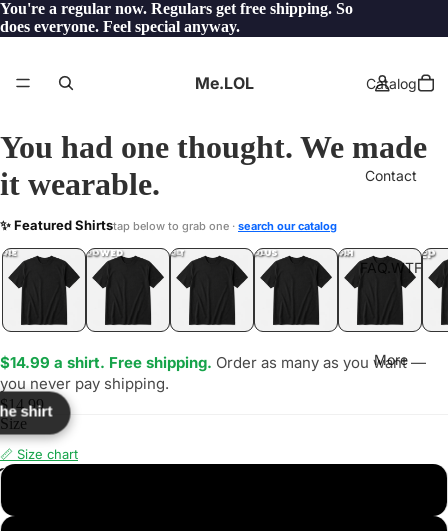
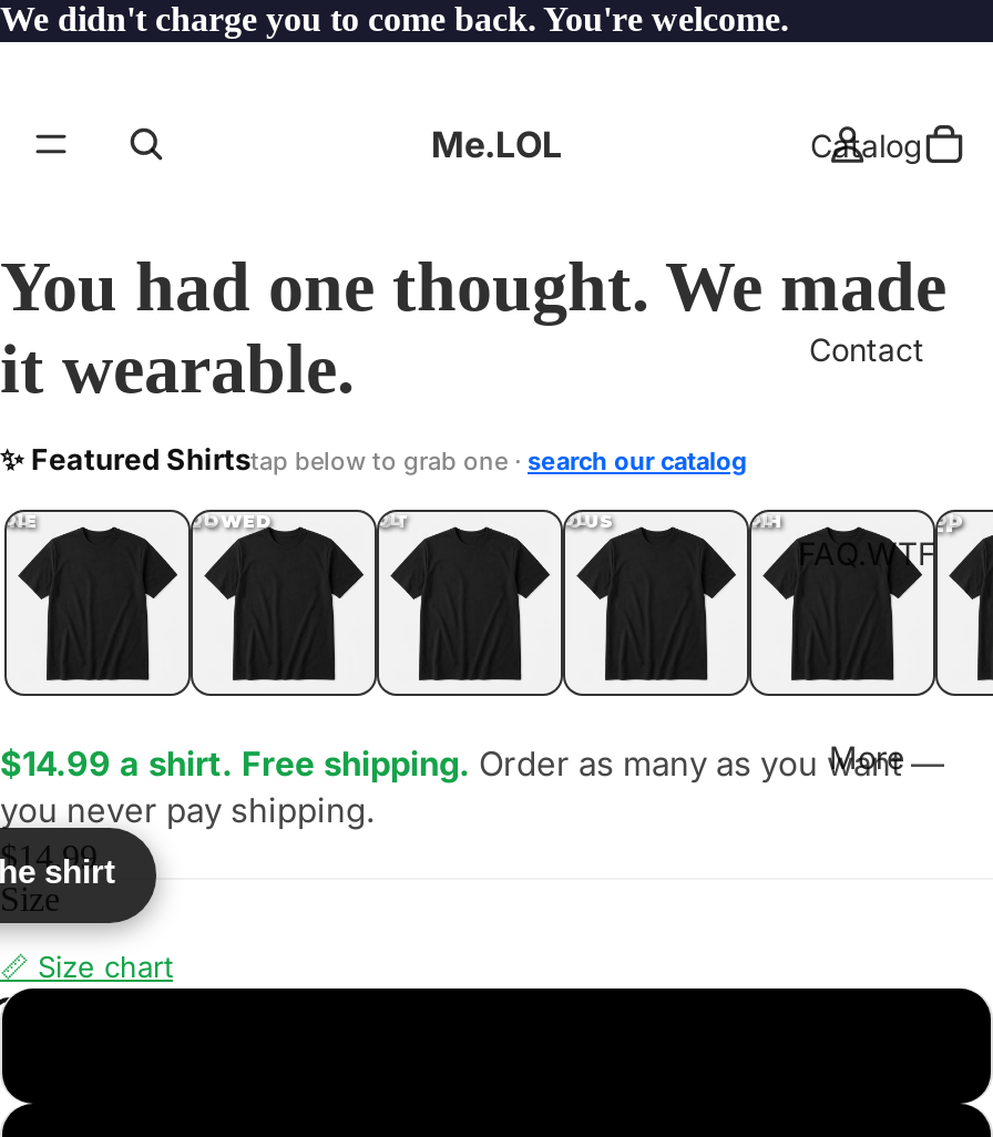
- You're a regular now. Regulars get free shipping. So
- does everyone. Feel special anyway.
+ We didn't charge you to come back. You're welcome.
